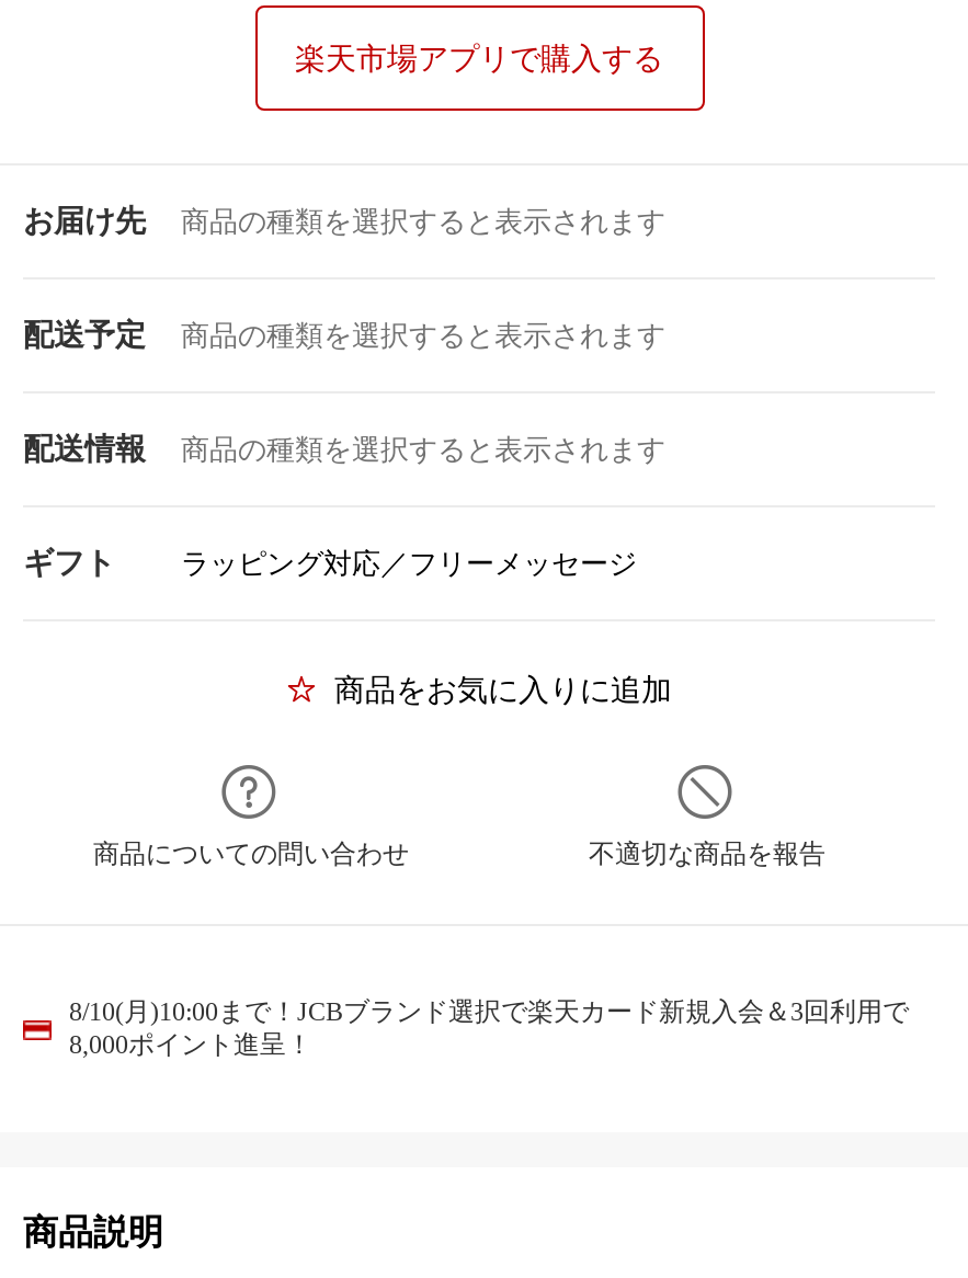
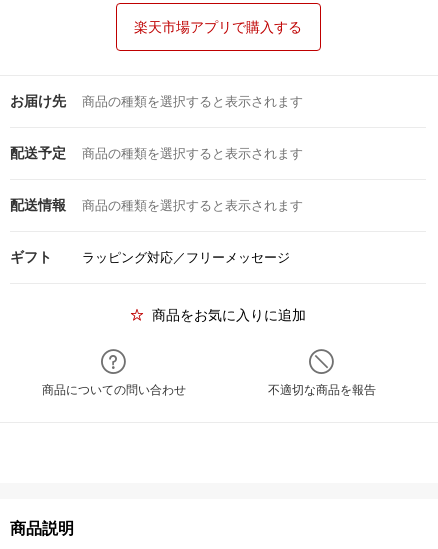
- 8/10(月)10:00まで！JCBブランド選択で楽天カード新規入会＆3回利用で
- 8,000ポイント進呈！
